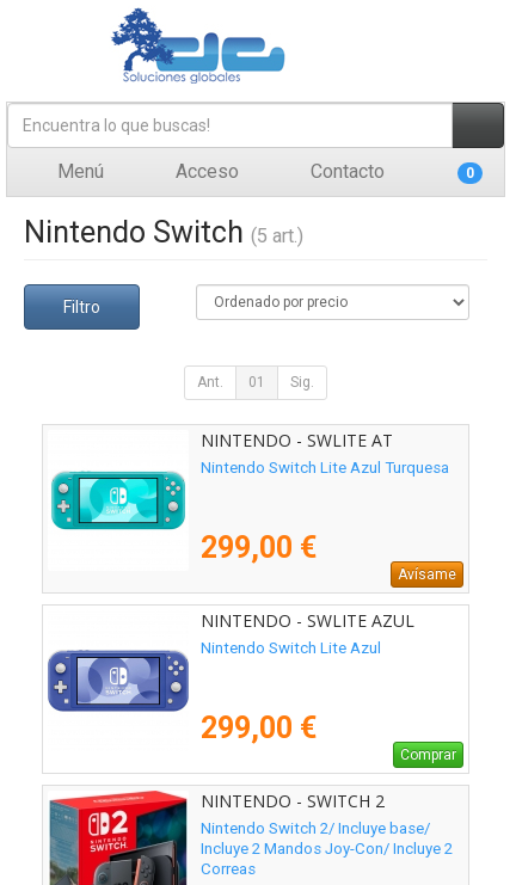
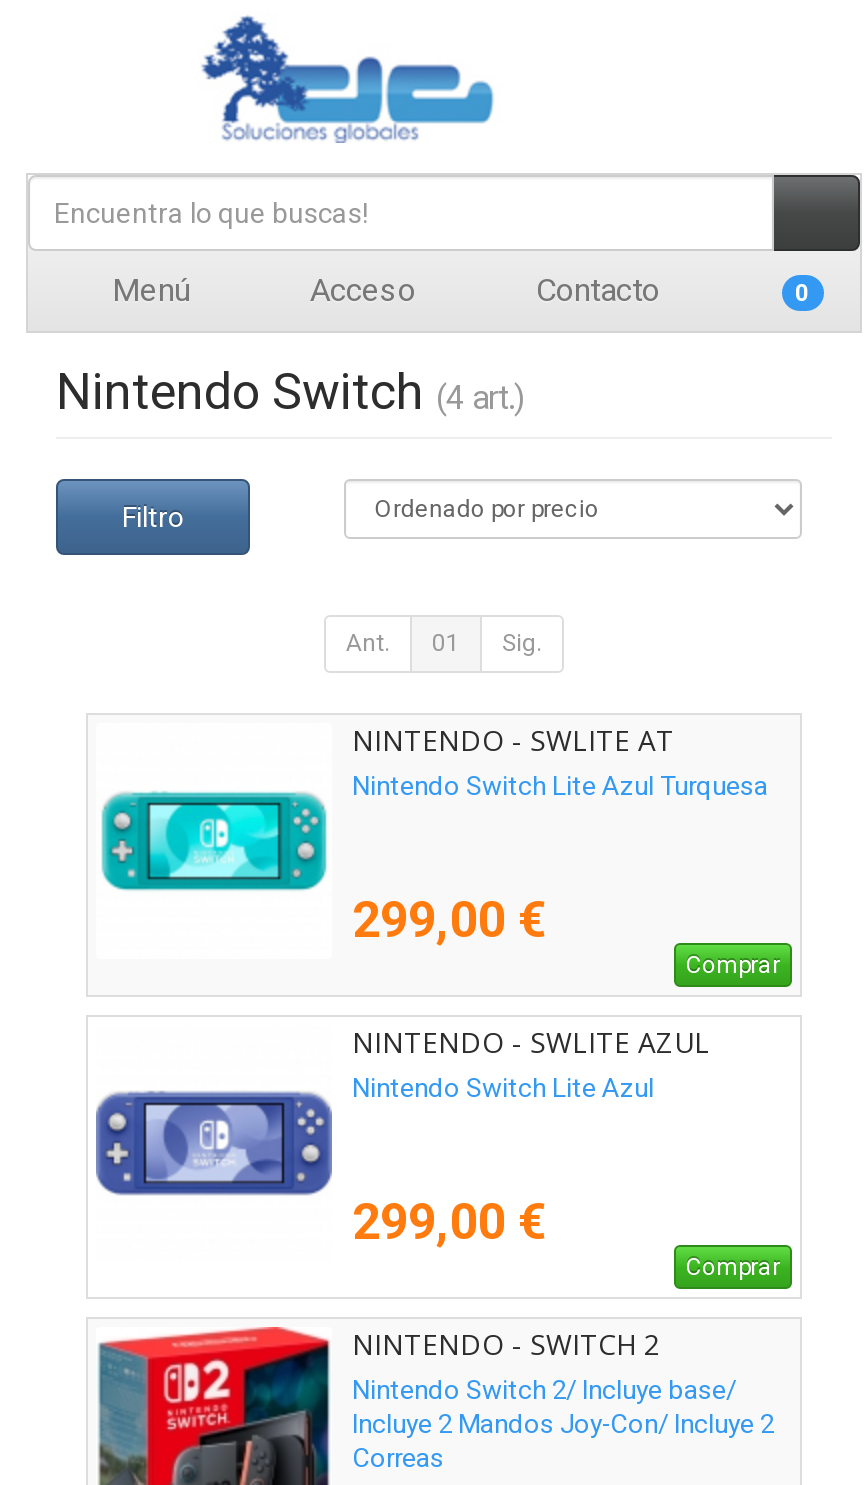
- Nintendo Switch (5 art.)
+ Nintendo Switch (4 art.)

- Avísame
+ Comprar
